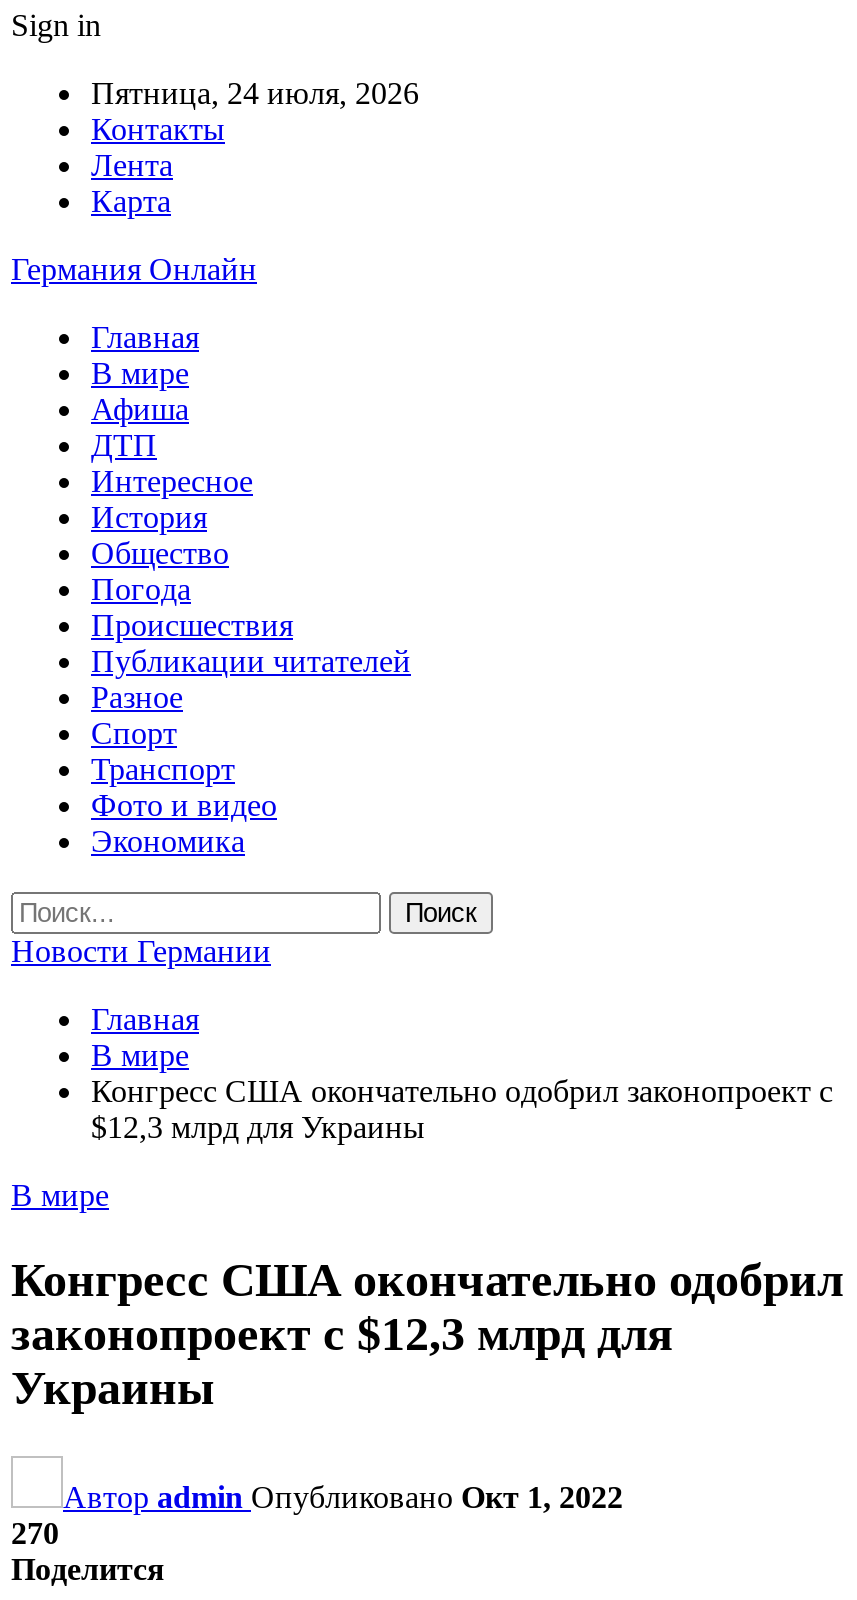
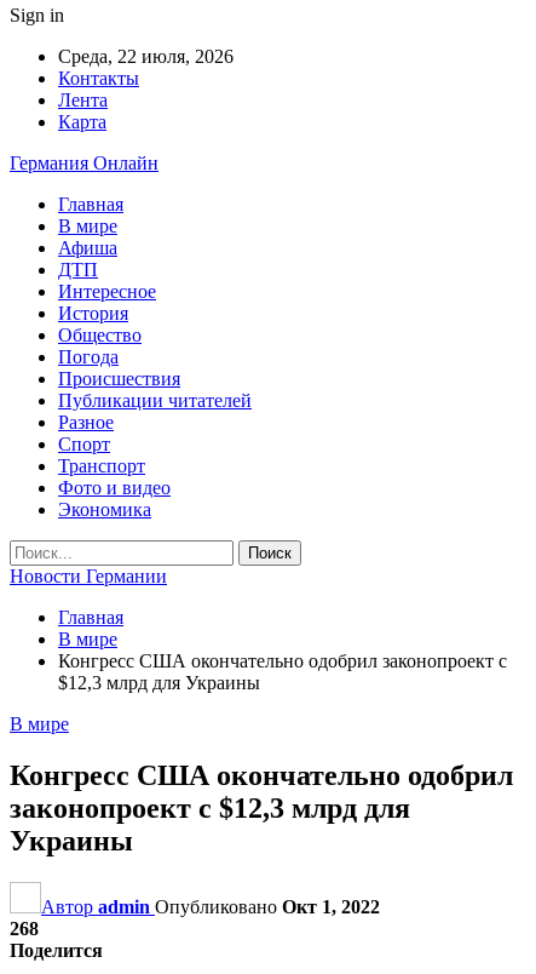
- Пятница, 24 июля, 2026
+ Среда, 22 июля, 2026

- 270
+ 268
